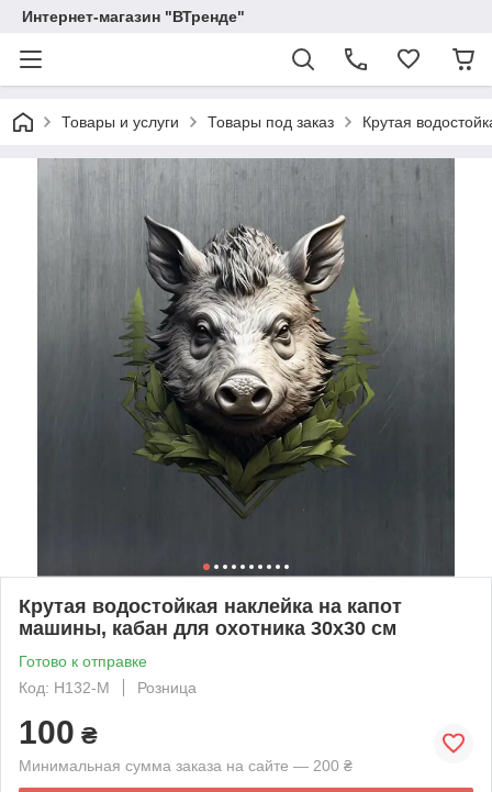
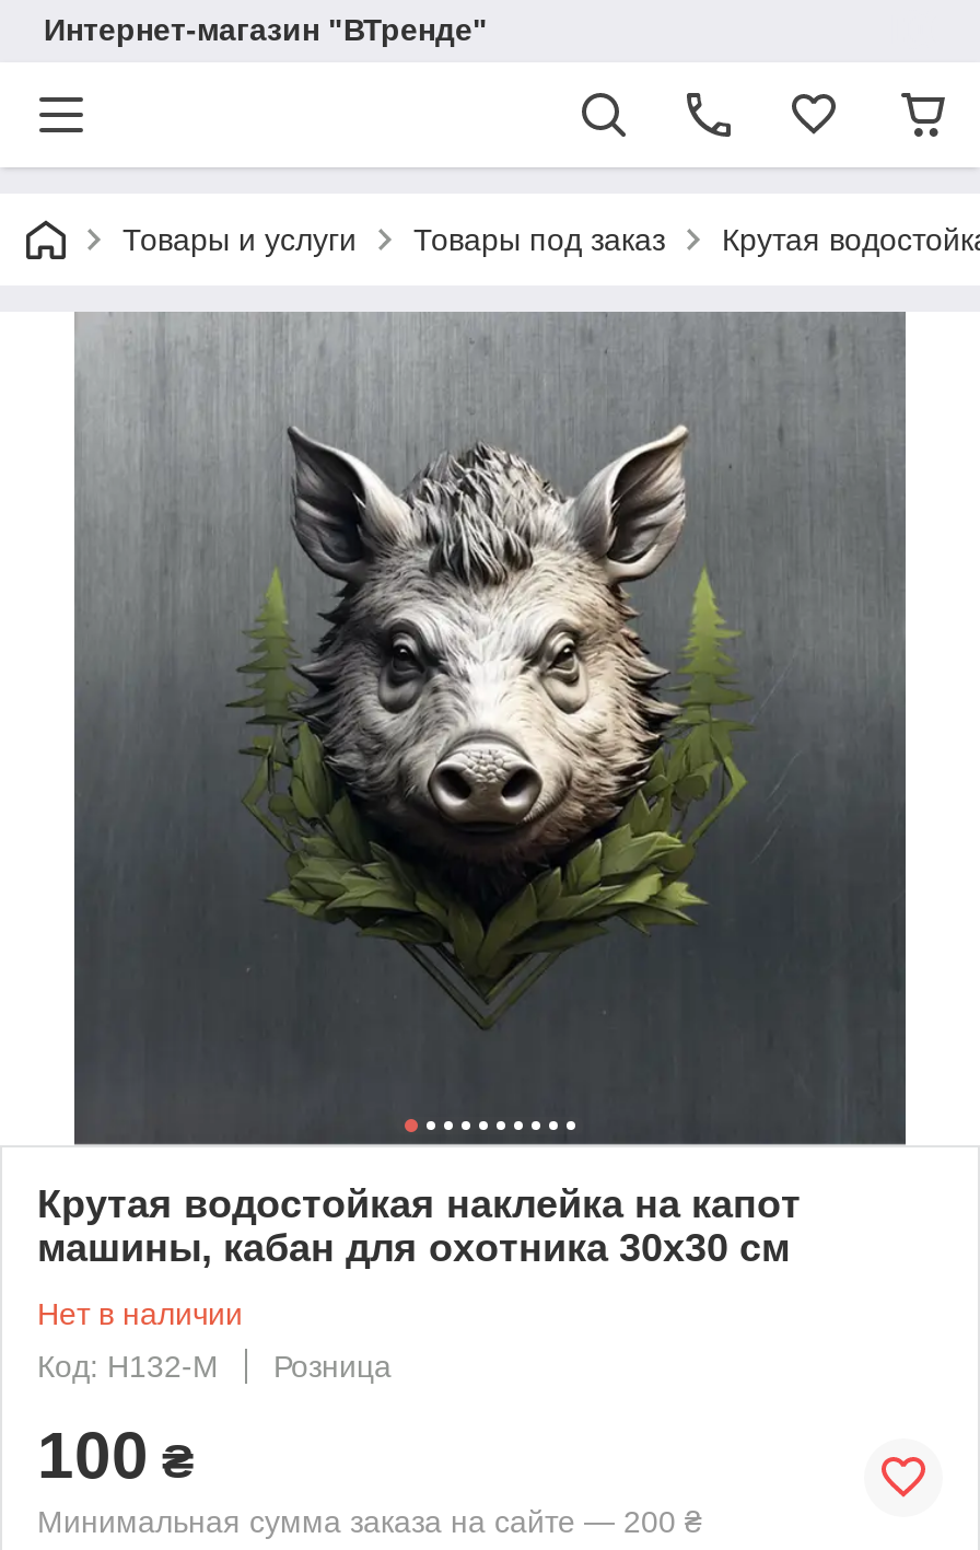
- Готово к отправке
+ Нет в наличии
